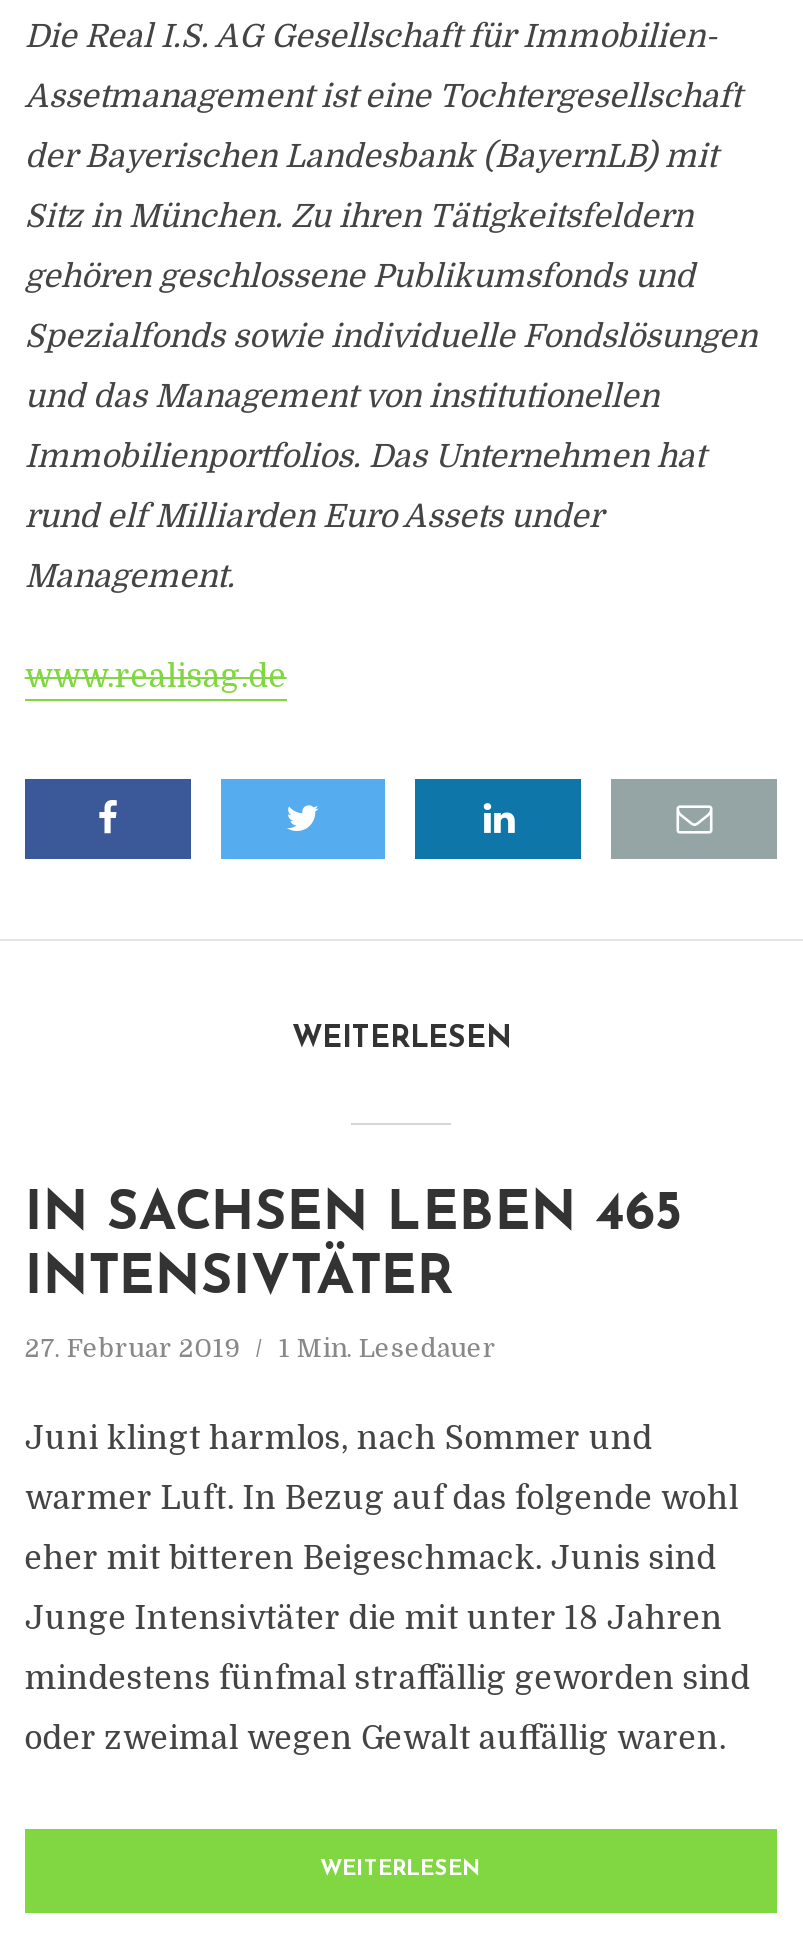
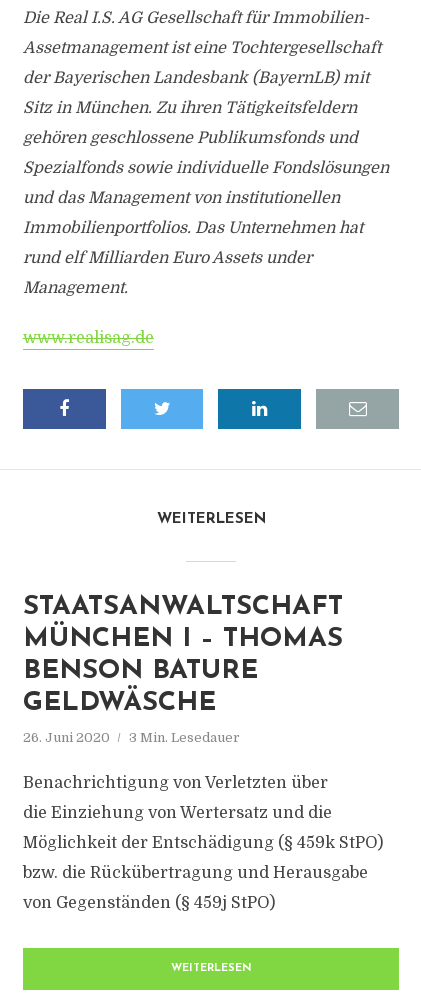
- IN SACHSEN LEBEN 465
- INTENSIVTÄTER
- 27. Februar 2019
- 1 Min. Lesedauer
- Juni klingt harmlos, nach Sommer und
- warmer Luft. In Bezug auf das folgende wohl
- eher mit bitteren Beigeschmack. Junis sind
- Junge Intensivtäter die mit unter 18 Jahren
- mindestens fünfmal straffällig geworden sind
- oder zweimal wegen Gewalt auffällig waren.
+ STAATSANWALTSCHAFT
+ MÜNCHEN I – THOMAS
+ BENSON BATURE
+ GELDWÄSCHE
+ 26. Juni 2020
+ 3 Min. Lesedauer
+ Benachrichtigung von Verletzten über
+ die Einziehung von Wertersatz und die
+ Möglichkeit der Entschädigung (§ 459k StPO)
+ bzw. die Rückübertragung und Herausgabe
+ von Gegenständen (§ 459j StPO)
